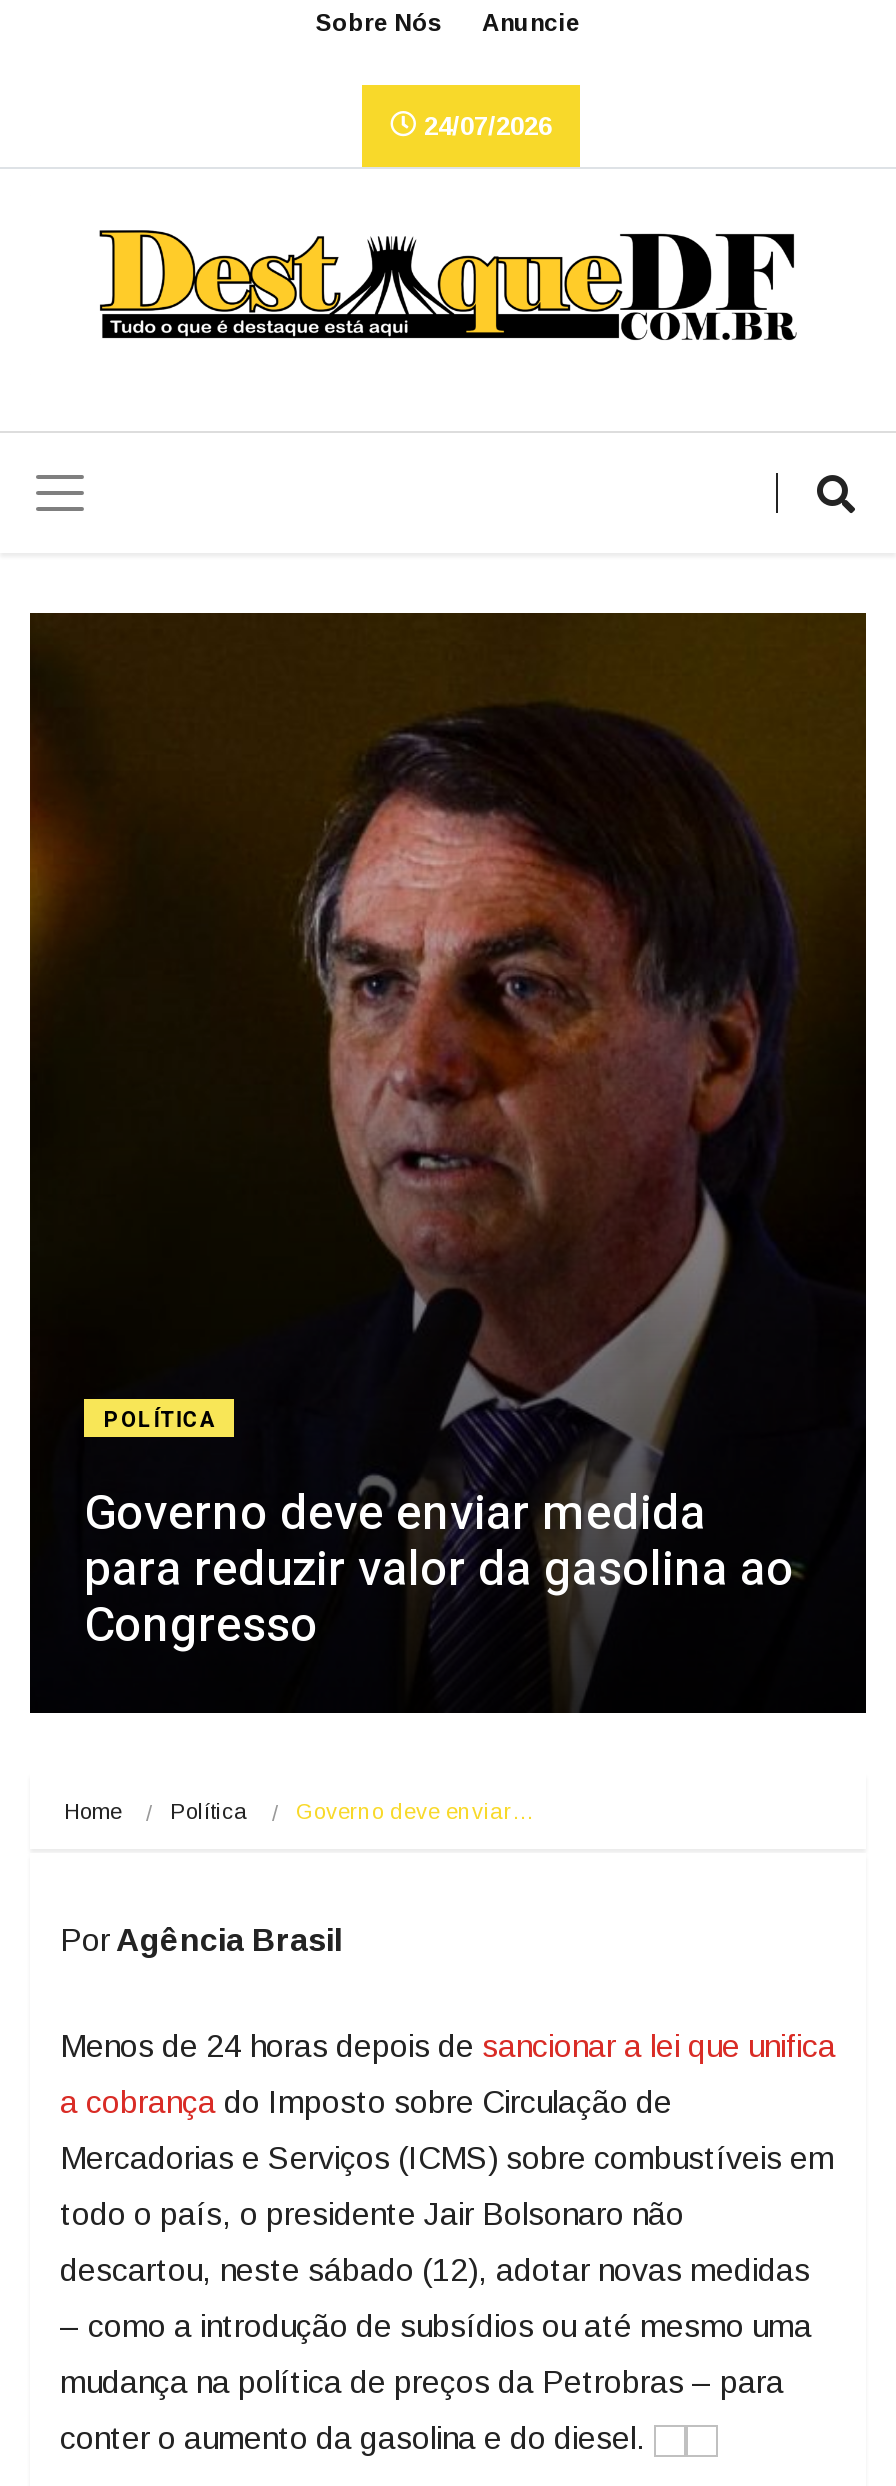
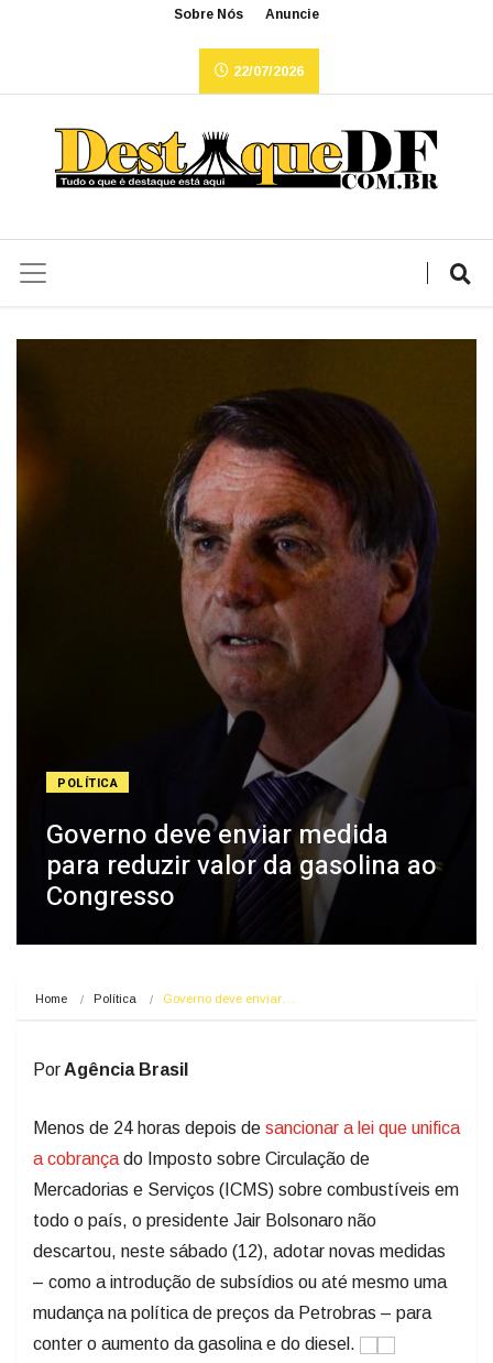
- 24/07/2026
+ 22/07/2026
